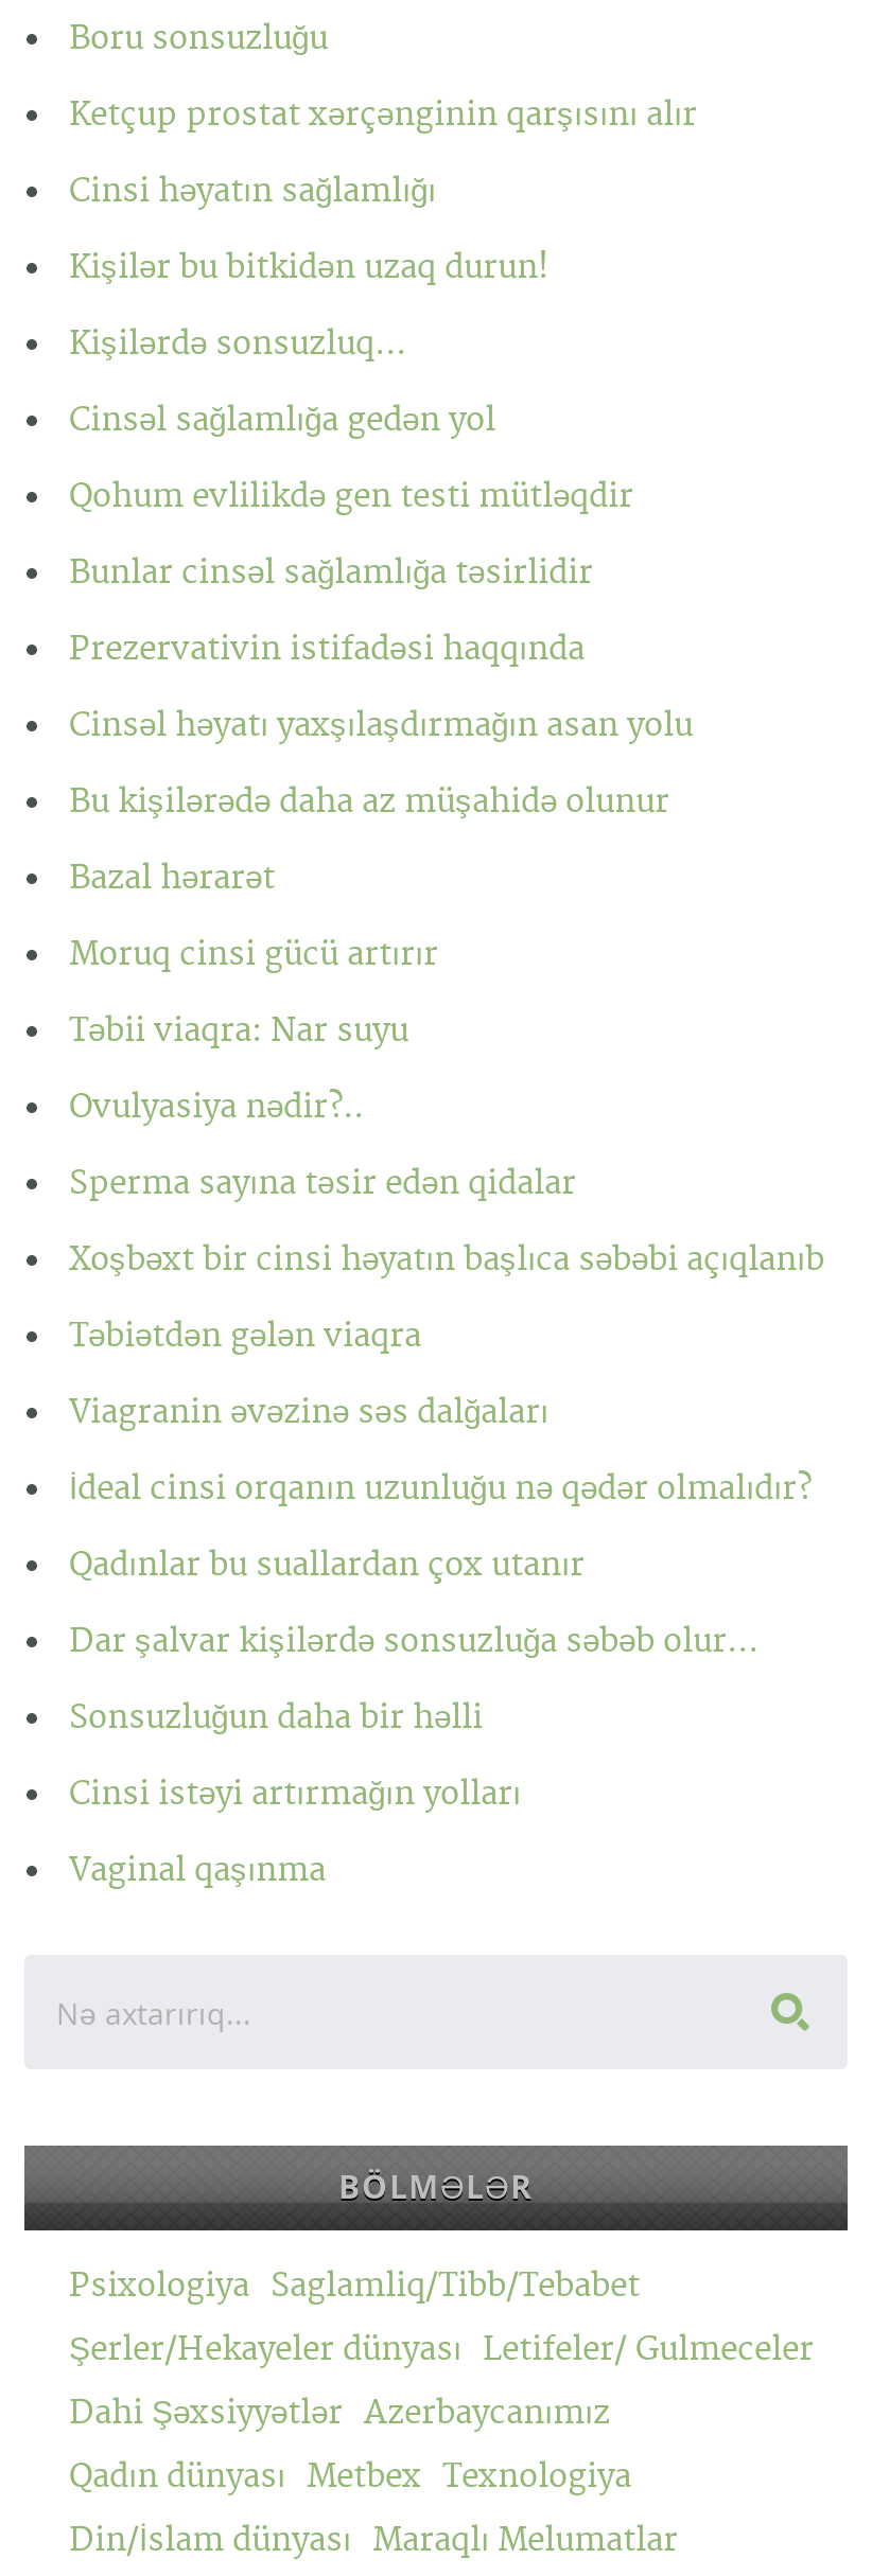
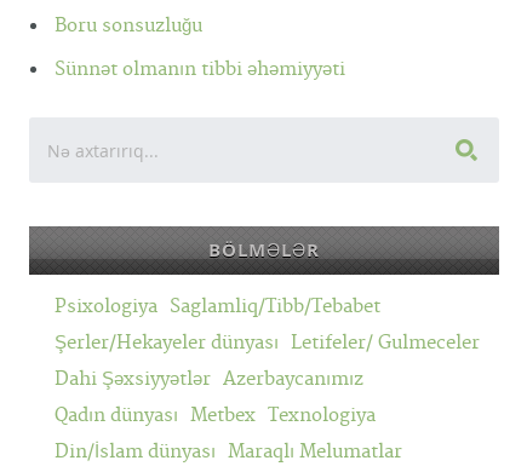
- Ketçup prostat xərçənginin qarşısını alır
- Cinsi həyatın sağlamlığı
- Kişilər bu bitkidən uzaq durun!
- Kişilərdə sonsuzluq...
- Cinsəl sağlamlığa gedən yol
- Qohum evlilikdə gen testi mütləqdir
- Bunlar cinsəl sağlamlığa təsirlidir
- Prezervativin istifadəsi haqqında
- Cinsəl həyatı yaxşılaşdırmağın asan yolu
- Bu kişilərədə daha az müşahidə olunur
- Bazal hərarət
- Moruq cinsi gücü artırır
- Təbii viaqra: Nar suyu
- Ovulyasiya nədir?..
- Sperma sayına təsir edən qidalar
- Xoşbəxt bir cinsi həyatın başlıca səbəbi açıqlanıb
- Təbiətdən gələn viaqra
- Viagranin əvəzinə səs dalğaları
- İdeal cinsi orqanın uzunluğu nə qədər olmalıdır?
- Qadınlar bu suallardan çox utanır
- Dar şalvar kişilərdə sonsuzluğa səbəb olur...
- Sonsuzluğun daha bir həlli
- Cinsi istəyi artırmağın yolları
- Vaginal qaşınma
+ Sünnət olmanın tibbi əhəmiyyəti
